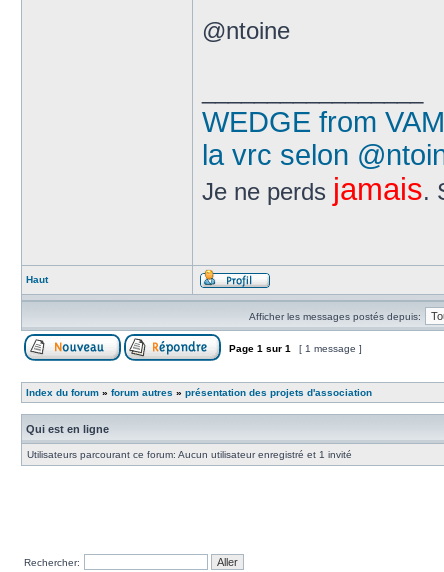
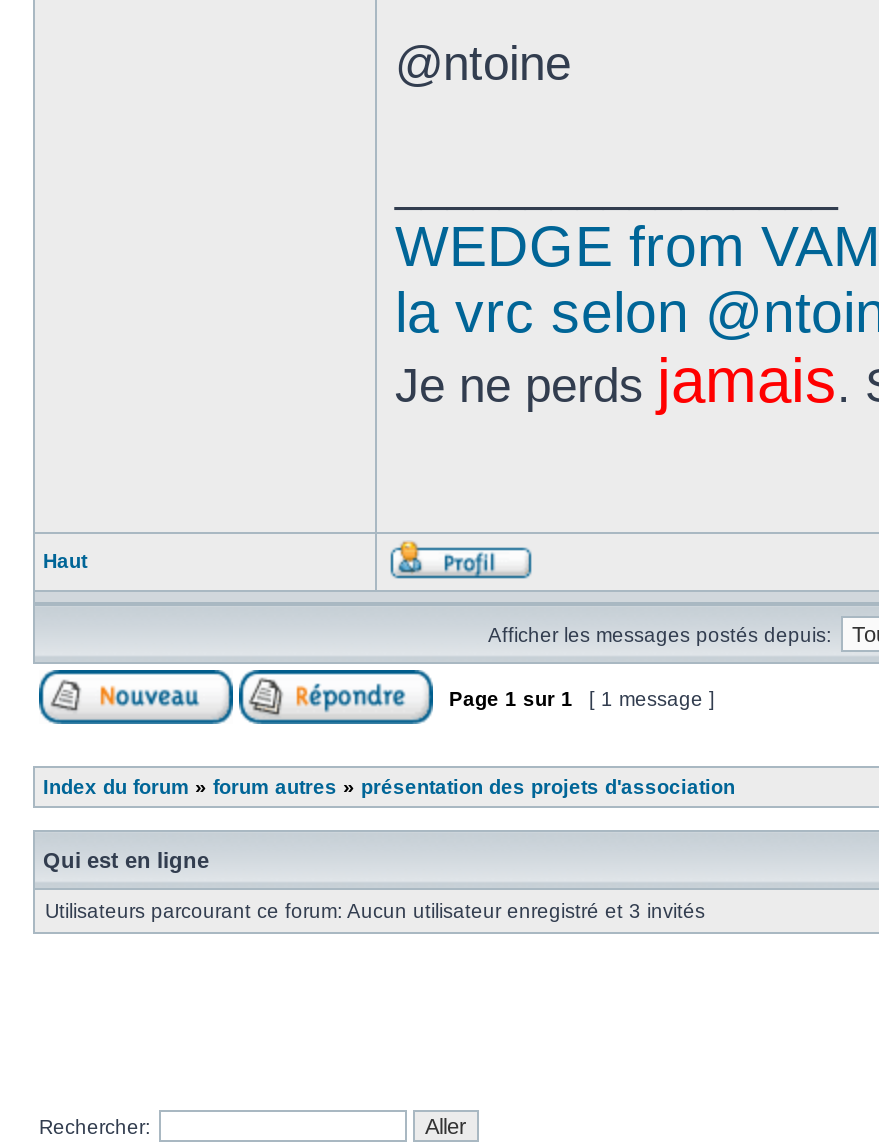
- Utilisateurs parcourant ce forum: Aucun utilisateur enregistré et 1 invité
+ Utilisateurs parcourant ce forum: Aucun utilisateur enregistré et 3 invités
